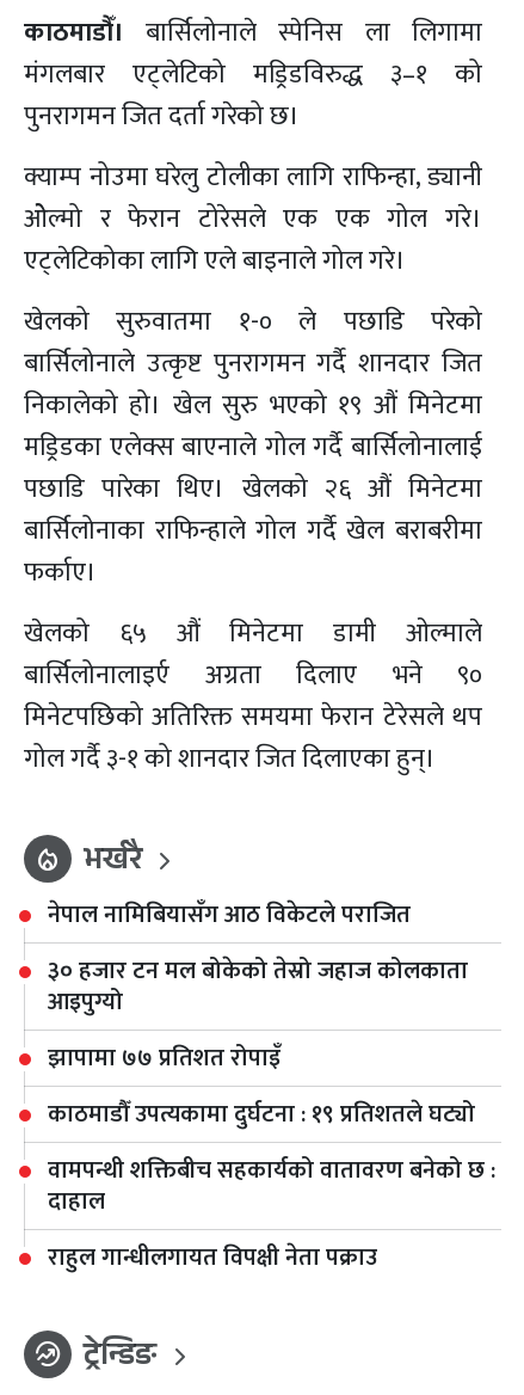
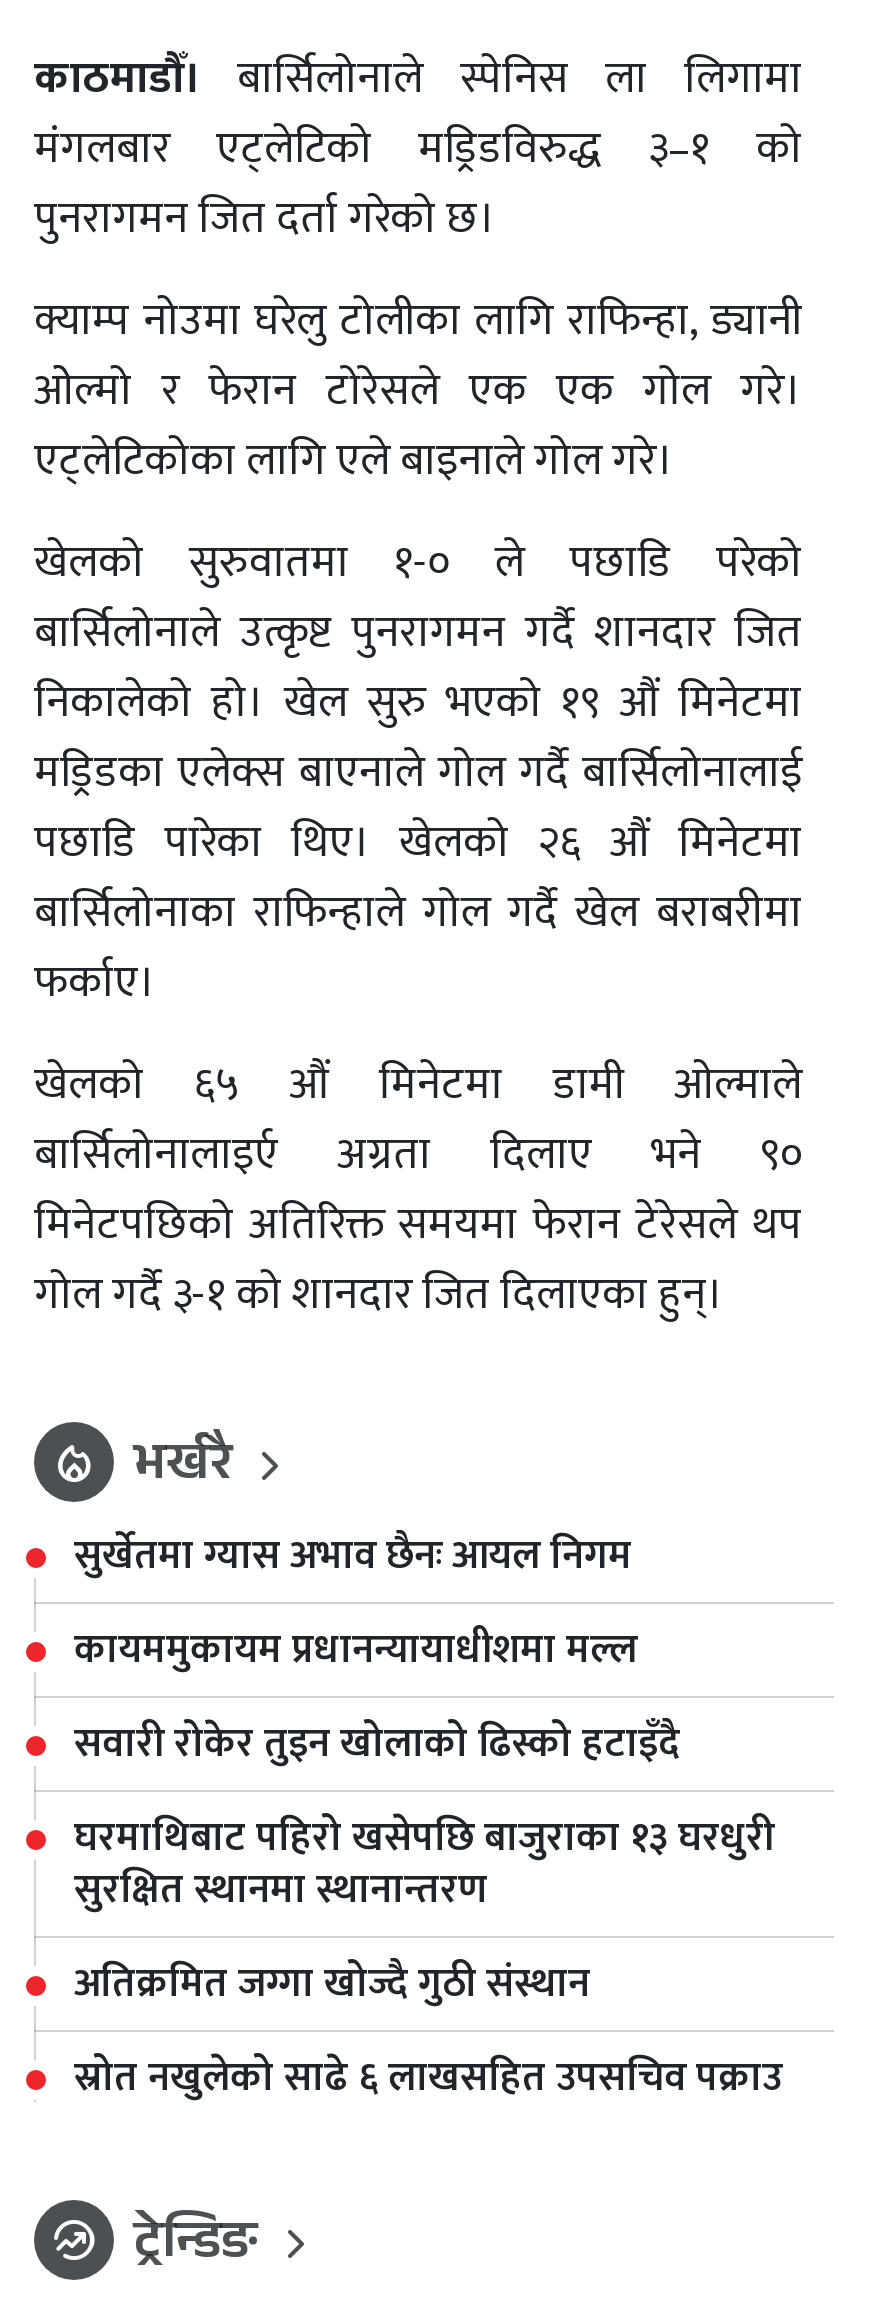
- नेपाल नामिबियासँग आठ विकेटले पराजित
- ३० हजार टन मल बोकेको तेस्रो जहाज कोलकाता
- आइपुग्यो
- झापामा ७७ प्रतिशत रोपाइँ
- काठमाडौँ उपत्यकामा दुर्घटना : १९ प्रतिशतले घट्यो
- वामपन्थी शक्तिबीच सहकार्यको वातावरण बनेको छ :
- दाहाल
- राहुल गान्धीलगायत विपक्षी नेता पक्राउ
+ सुर्खेतमा ग्यास अभाव छैनः आयल निगम
+ कायममुकायम प्रधानन्यायाधीशमा मल्ल
+ सवारी रोकेर तुइन खोलाको ढिस्को हटाइँदै
+ घरमाथिबाट पहिरो खसेपछि बाजुराका १३ घरधुरी
+ सुरक्षित स्थानमा स्थानान्तरण
+ अतिक्रमित जग्गा खोज्दै गुठी संस्थान
+ स्रोत नखुलेको साढे ६ लाखसहित उपसचिव पक्राउ
